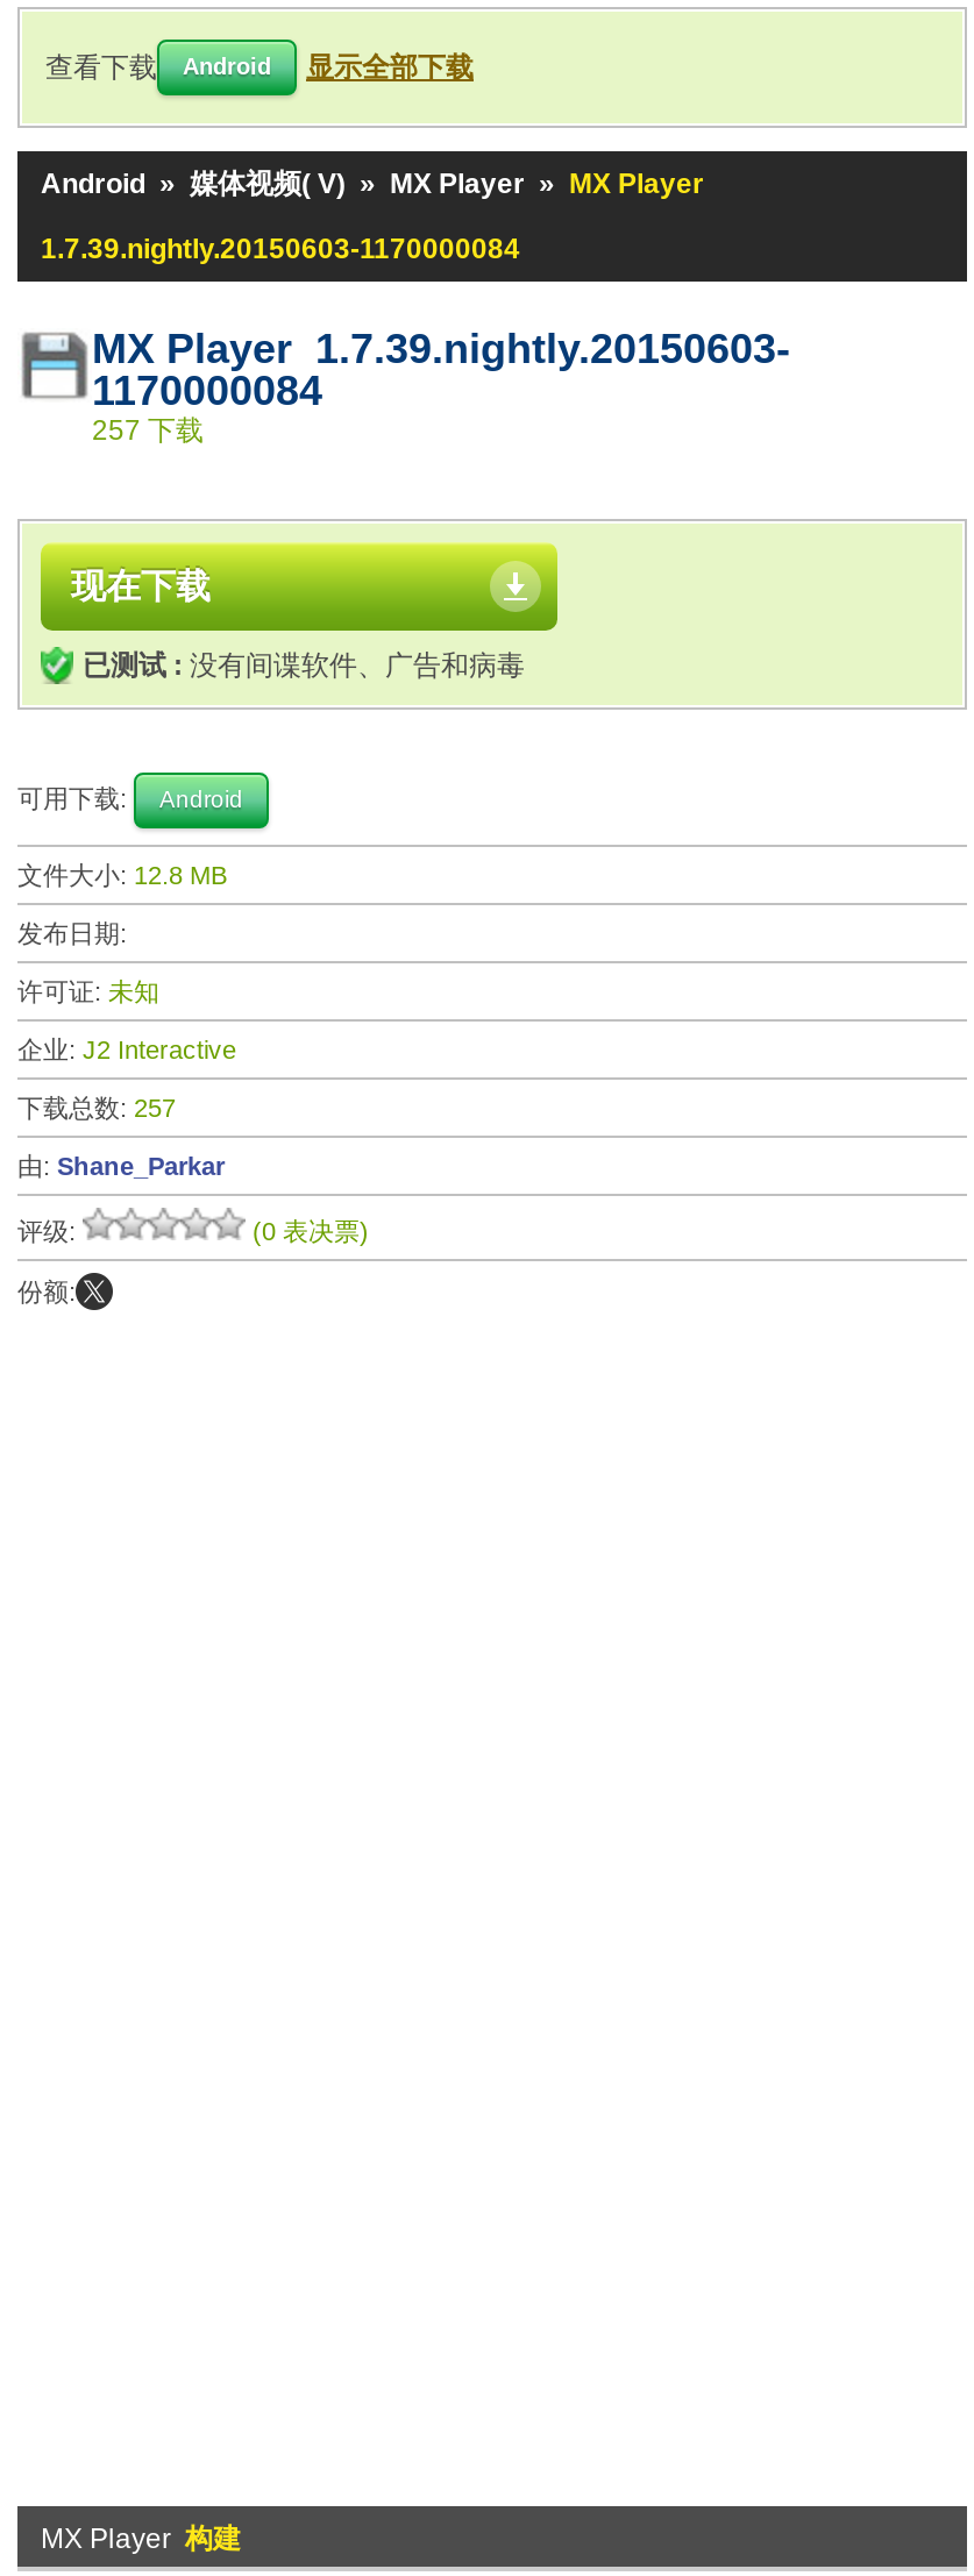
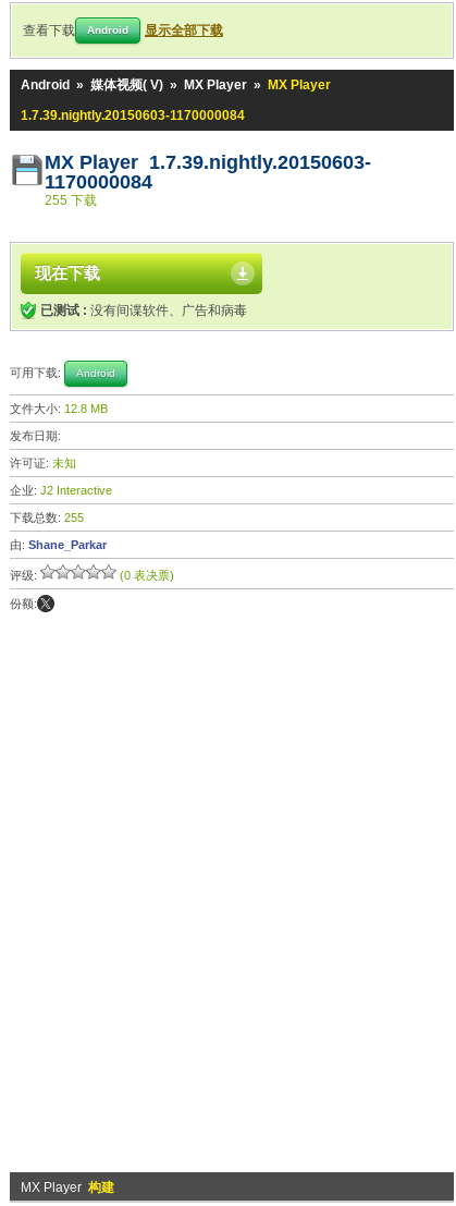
- 257 下载
+ 255 下载

- 下载总数: 257
+ 下载总数: 255
